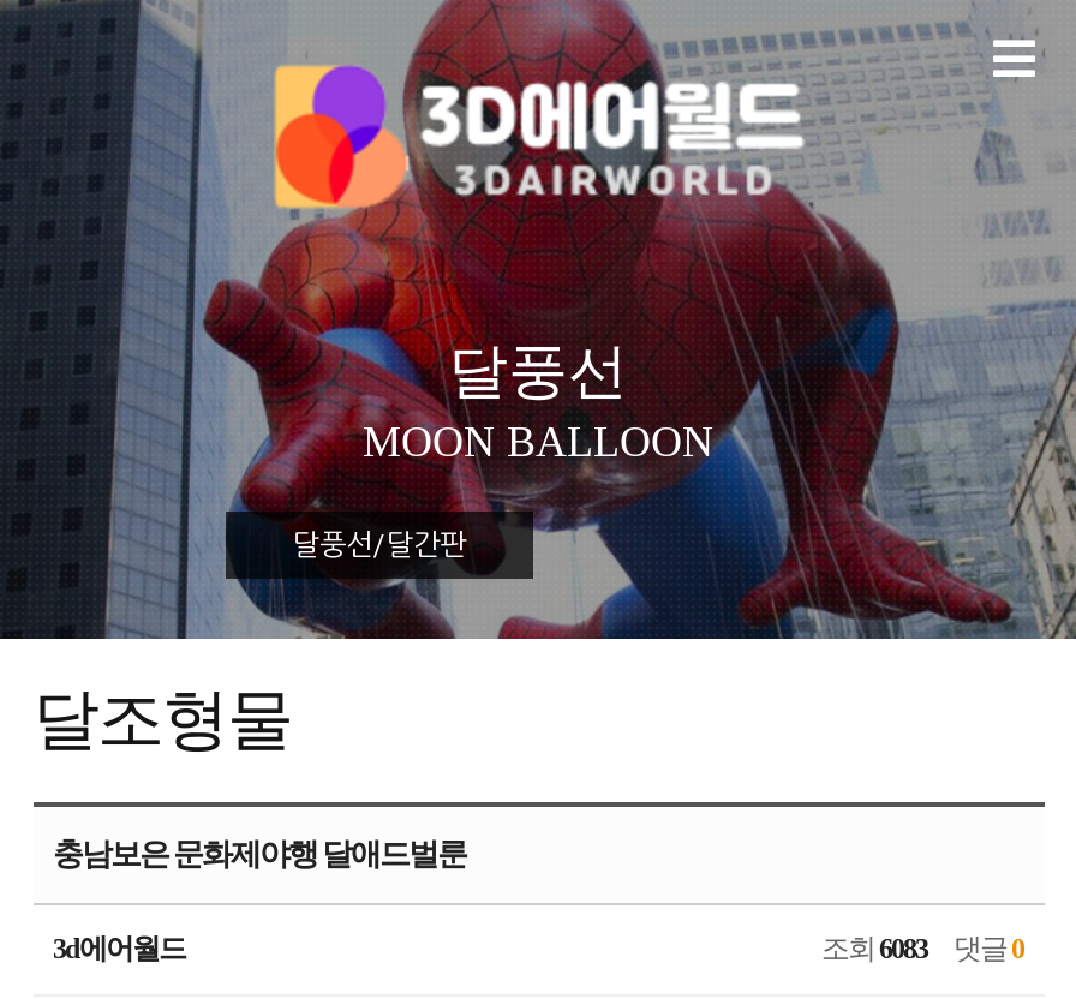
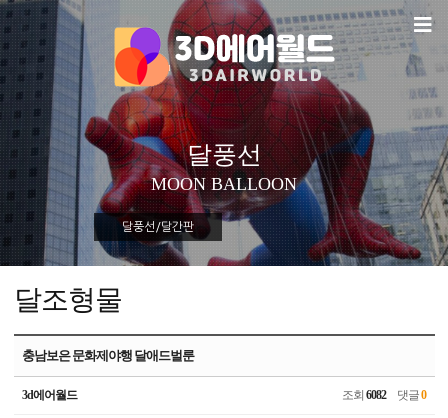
- 조회 6083 댓글 0
+ 조회 6082 댓글 0
